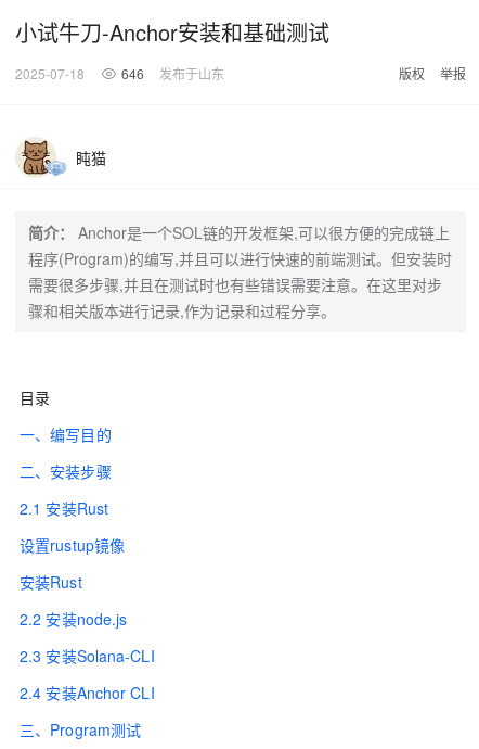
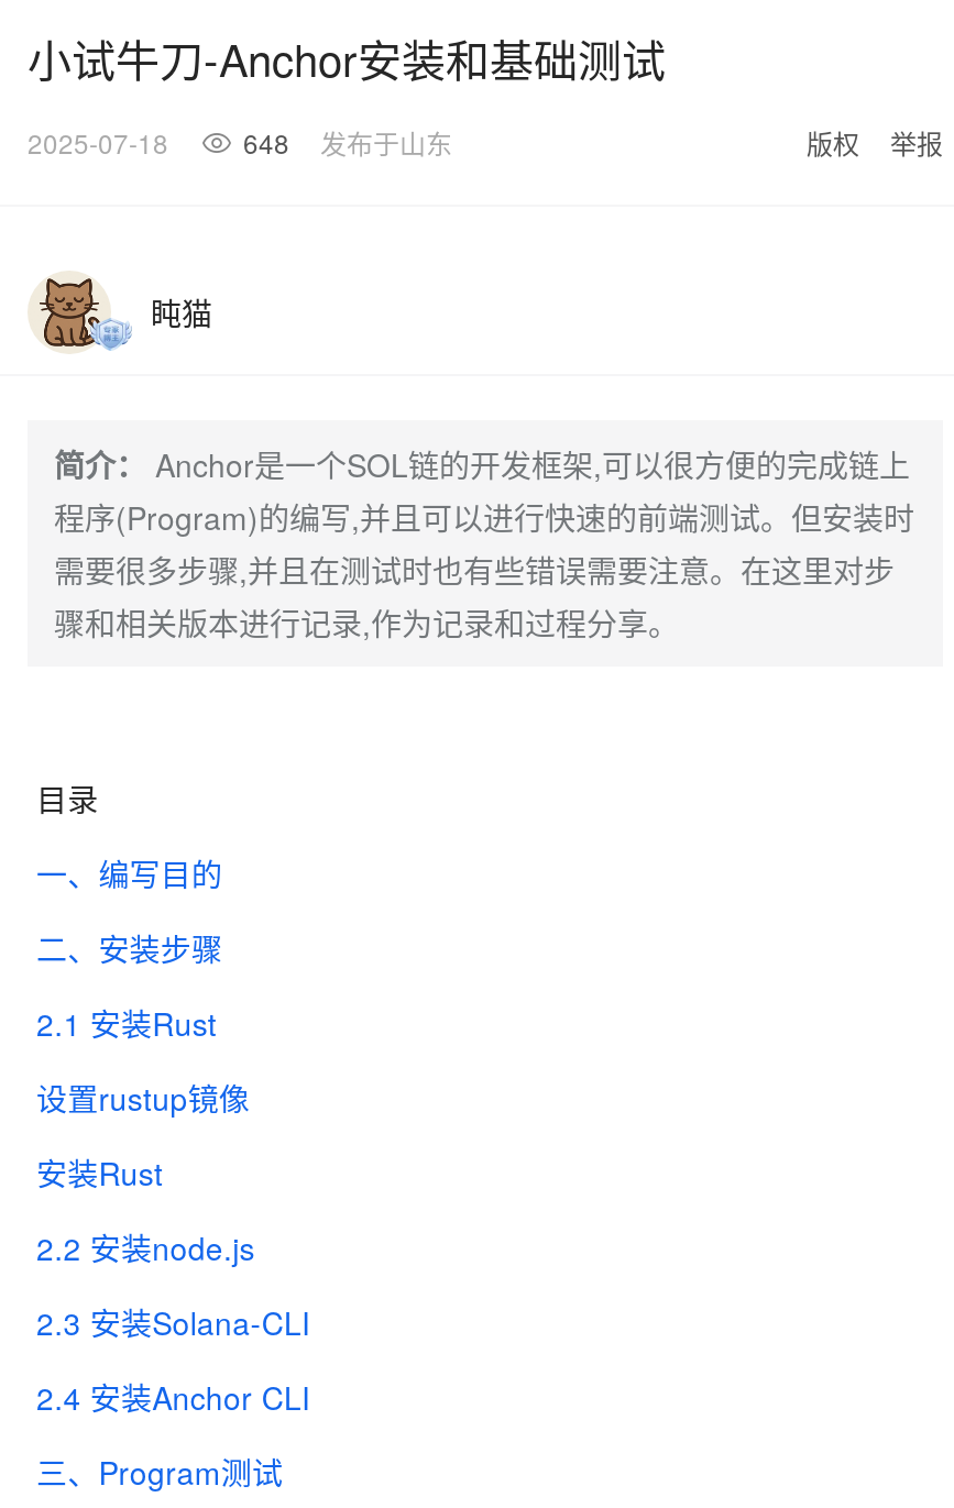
- 2025-07-18 646 发布于山东
+ 2025-07-18 648 发布于山东
